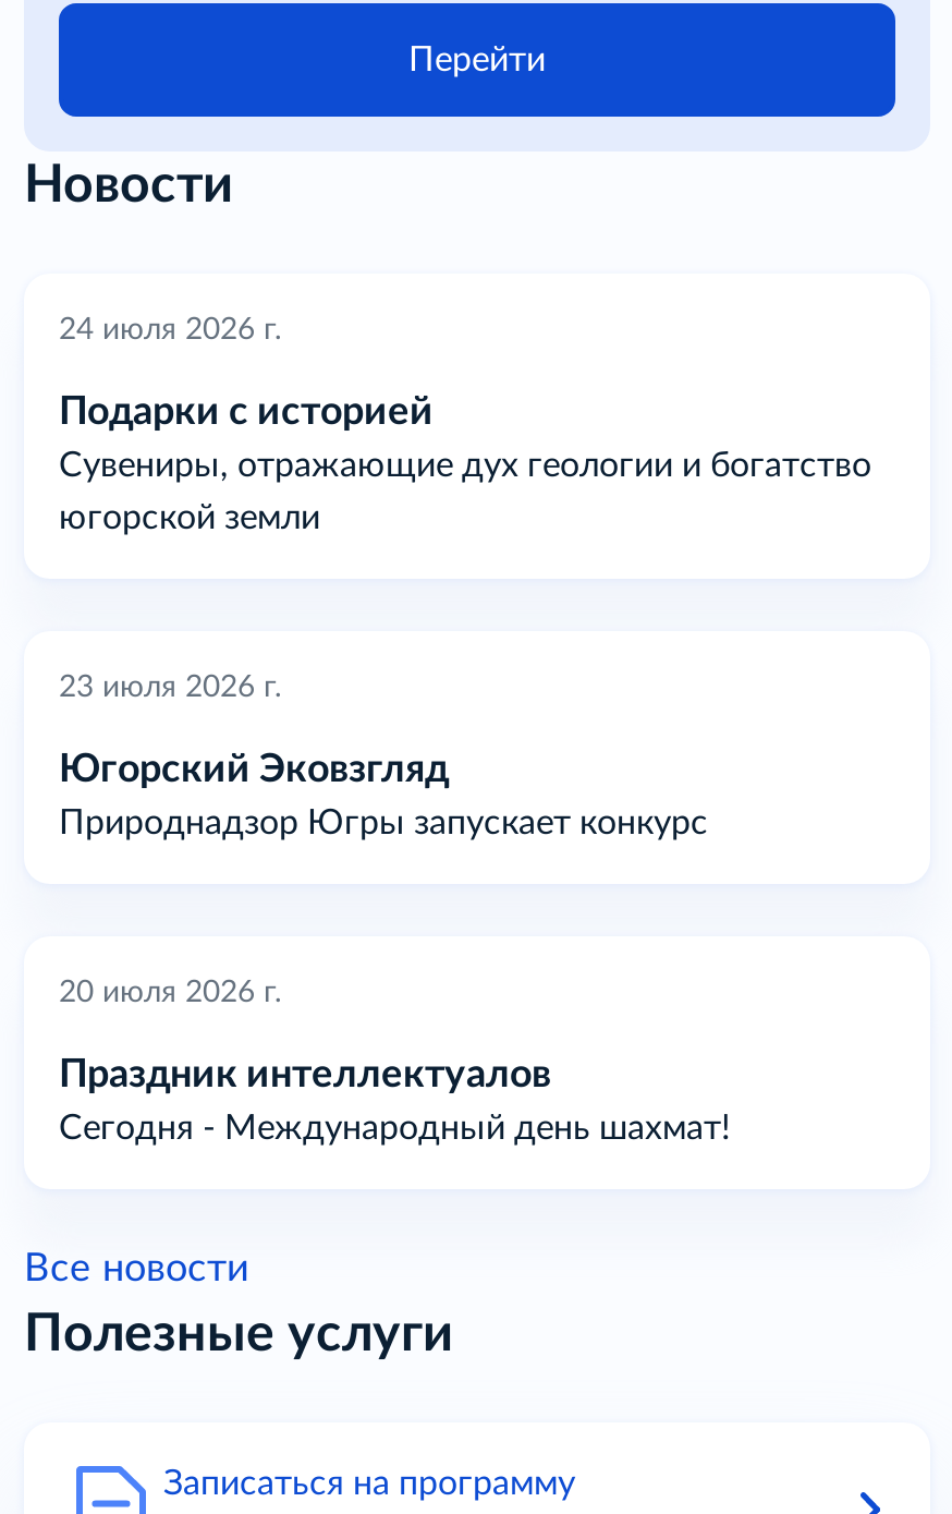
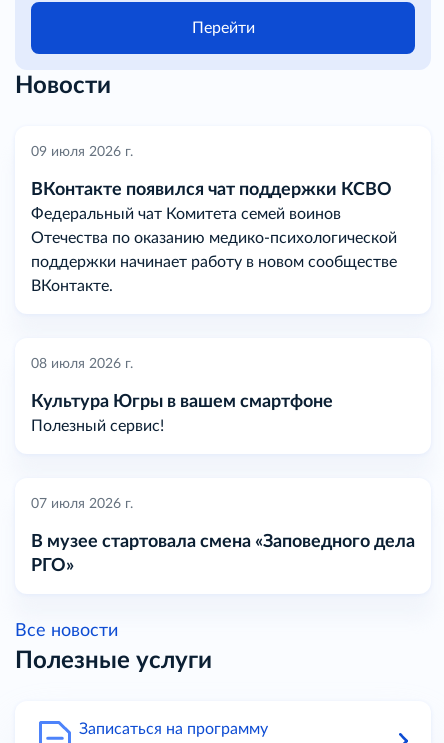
- 24 июля 2026 г.
- Подарки с историей
- Сувениры, отражающие дух геологии и богатство
- югорской земли
+ 09 июля 2026 г.
+ ВКонтакте появился чат поддержки КСВО
+ Федеральный чат Комитета семей воинов
+ Отечества по оказанию медико-психологической
+ поддержки начинает работу в новом сообществе
+ ВКонтакте.

- 23 июля 2026 г.
- Югорский Эковзгляд
- Природнадзор Югры запускает конкурс
+ 08 июля 2026 г.
+ Культура Югры в вашем смартфоне
+ Полезный сервис!

- 20 июля 2026 г.
- Праздник интеллектуалов
- Сегодня - Международный день шахмат!
+ 07 июля 2026 г.
+ В музее стартовала смена «Заповедного дела
+ РГО»
